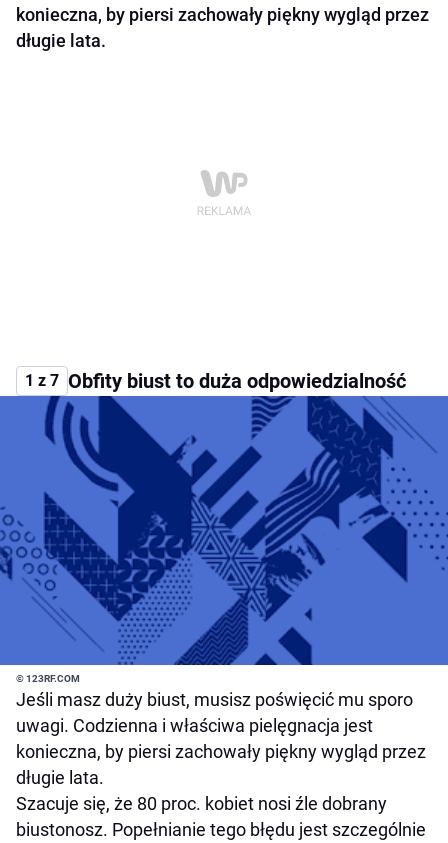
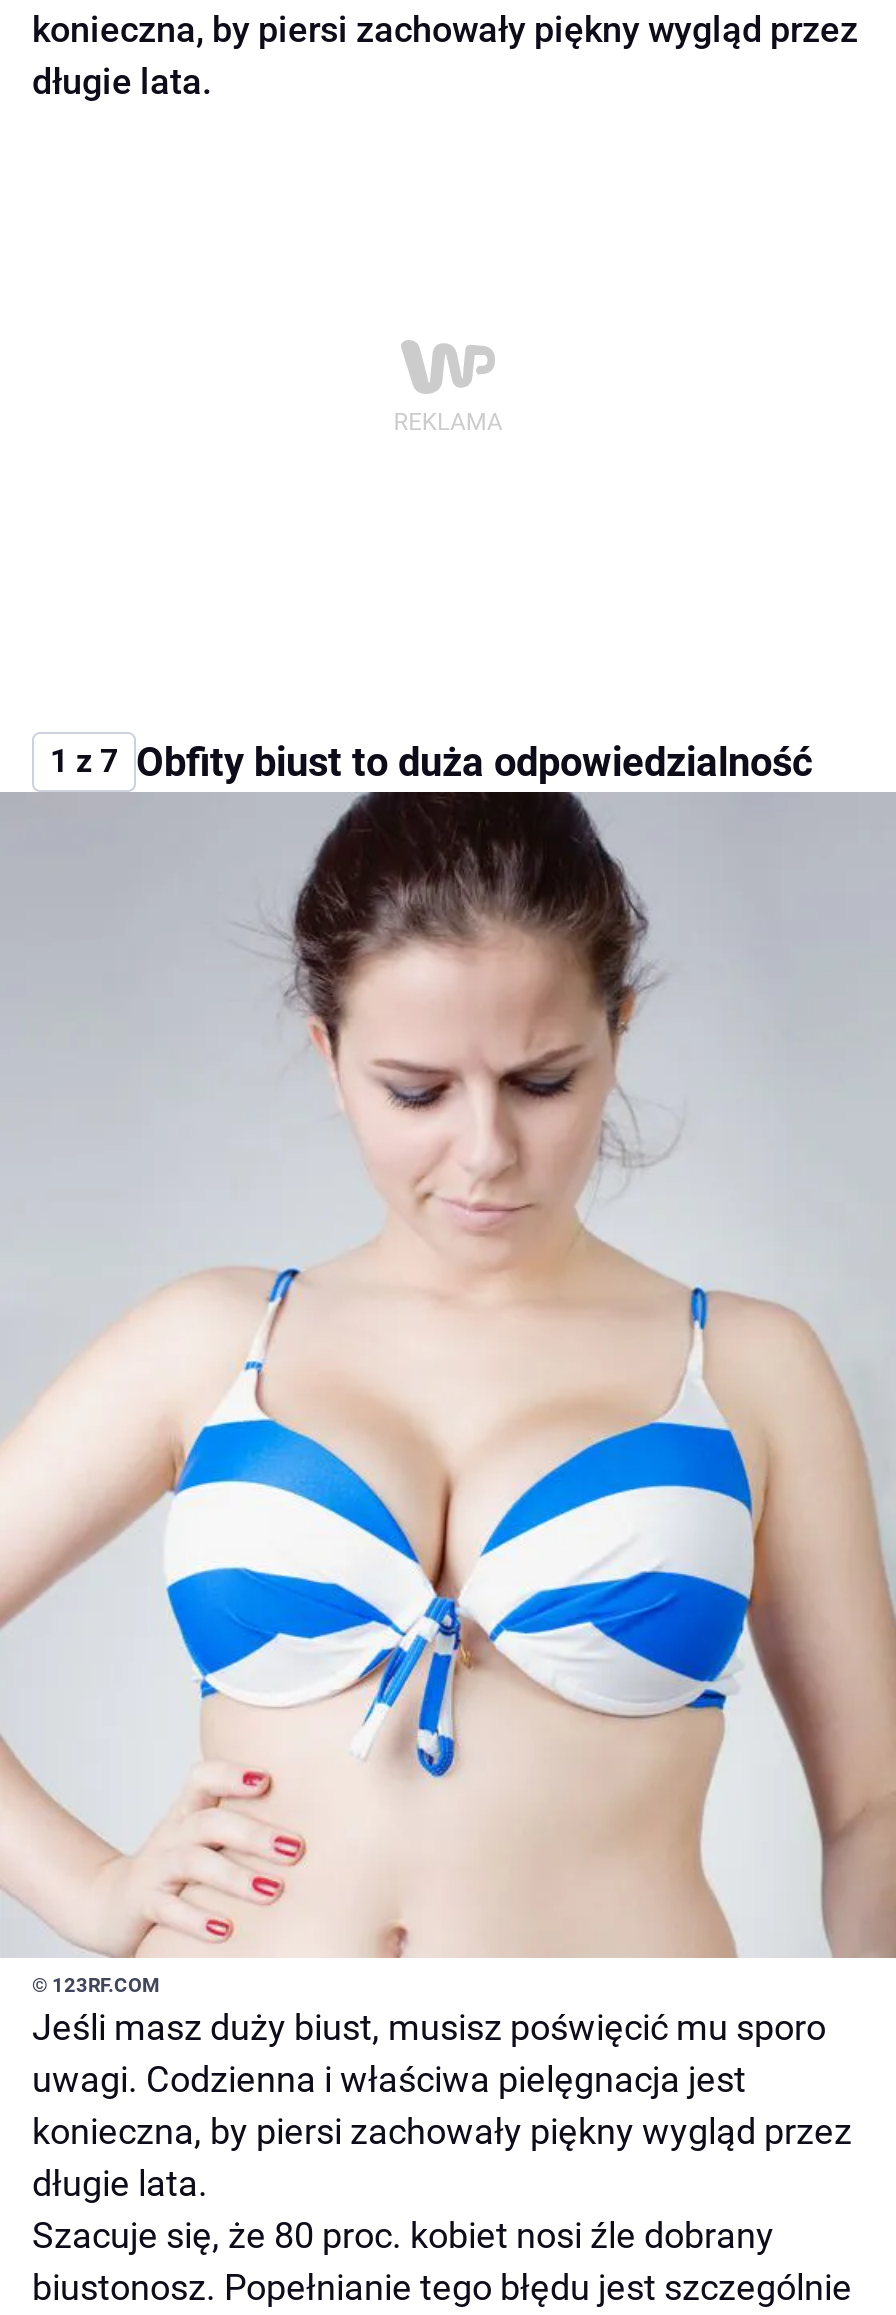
- [image]
+ [image]
